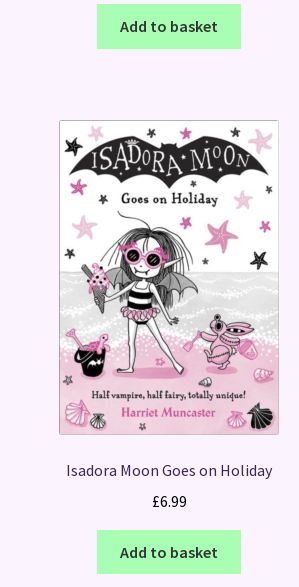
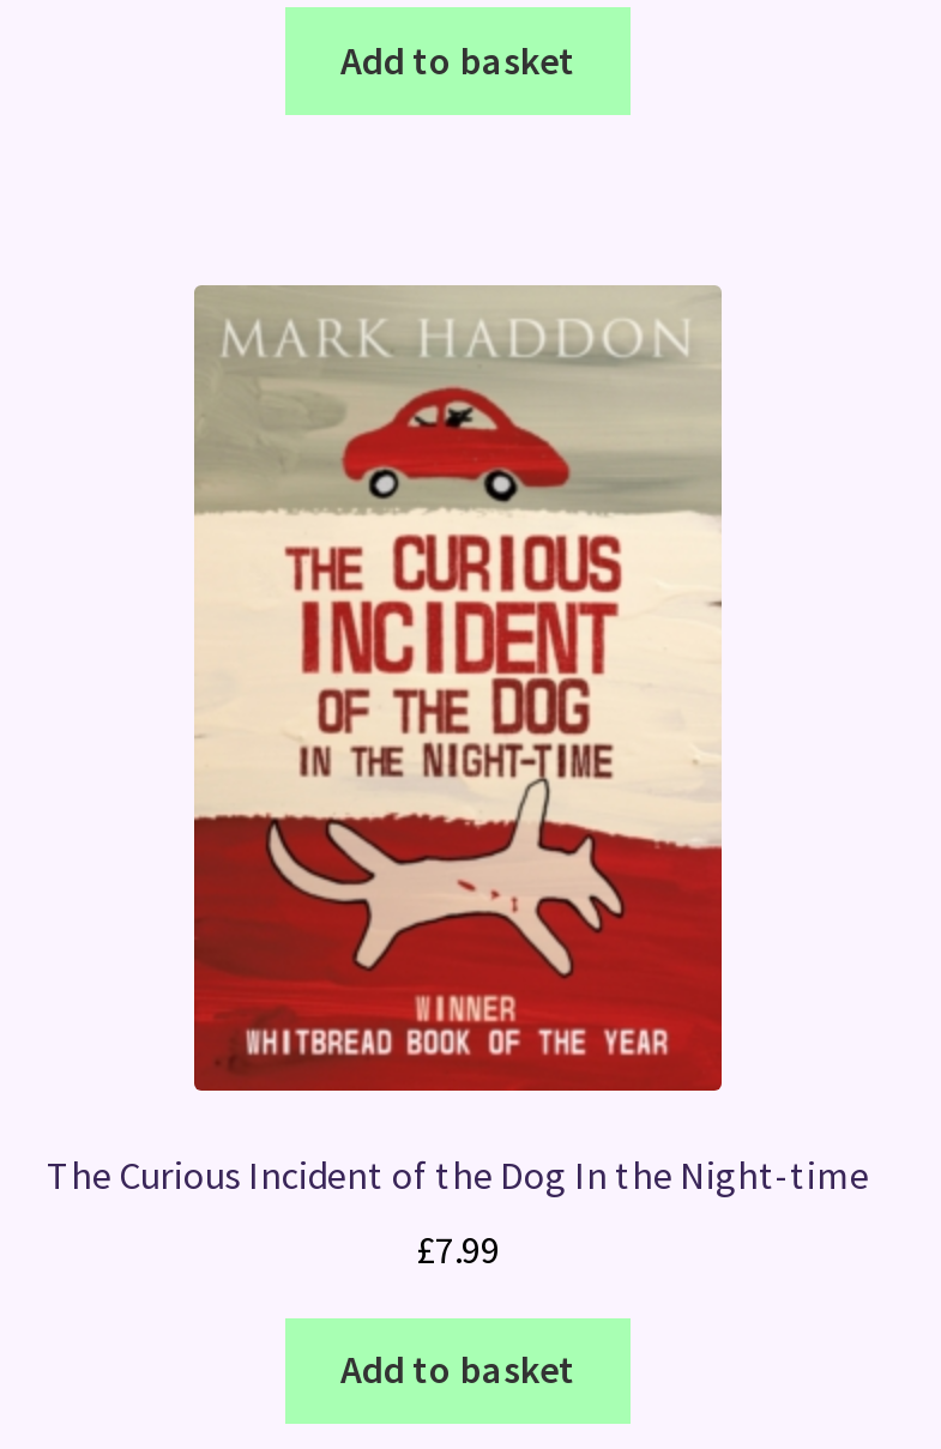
- [image]
- Isadora Moon Goes on Holiday
+ [image]
+ The Curious Incident of the Dog In the Night-time

- £6.99
+ £7.99
